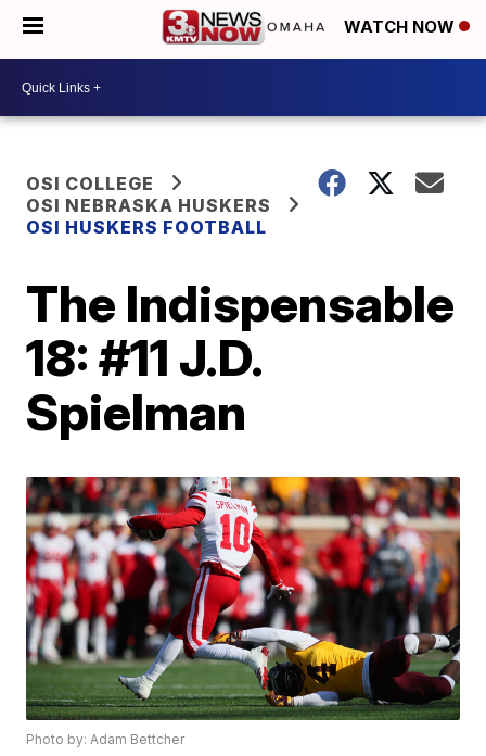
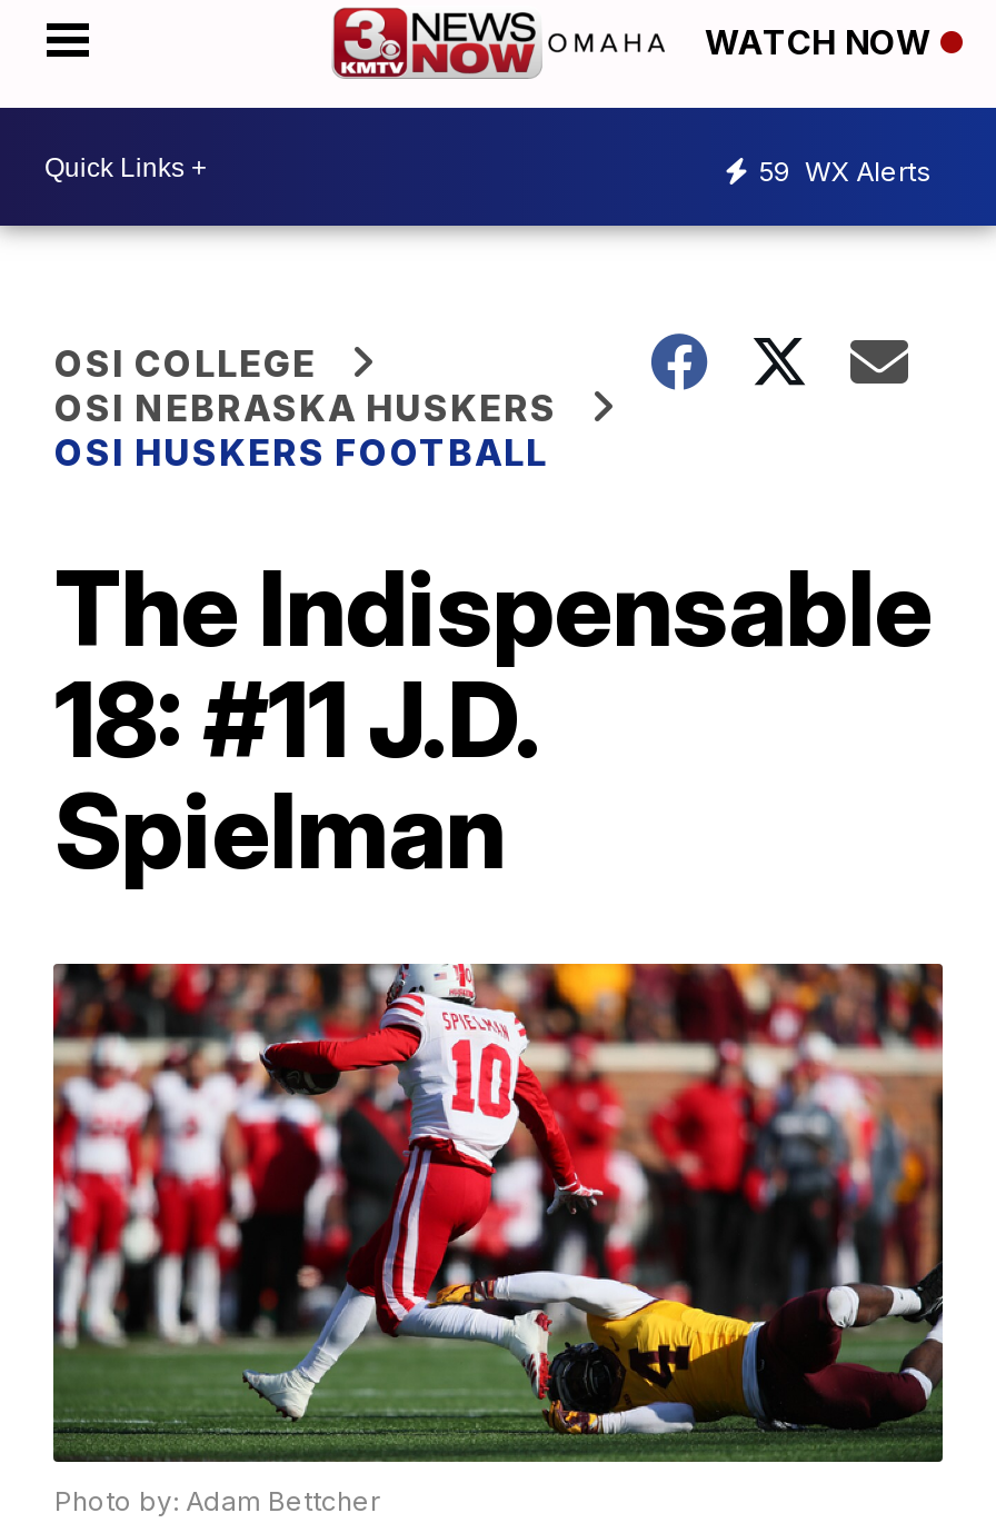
+ 59 WX Alerts
